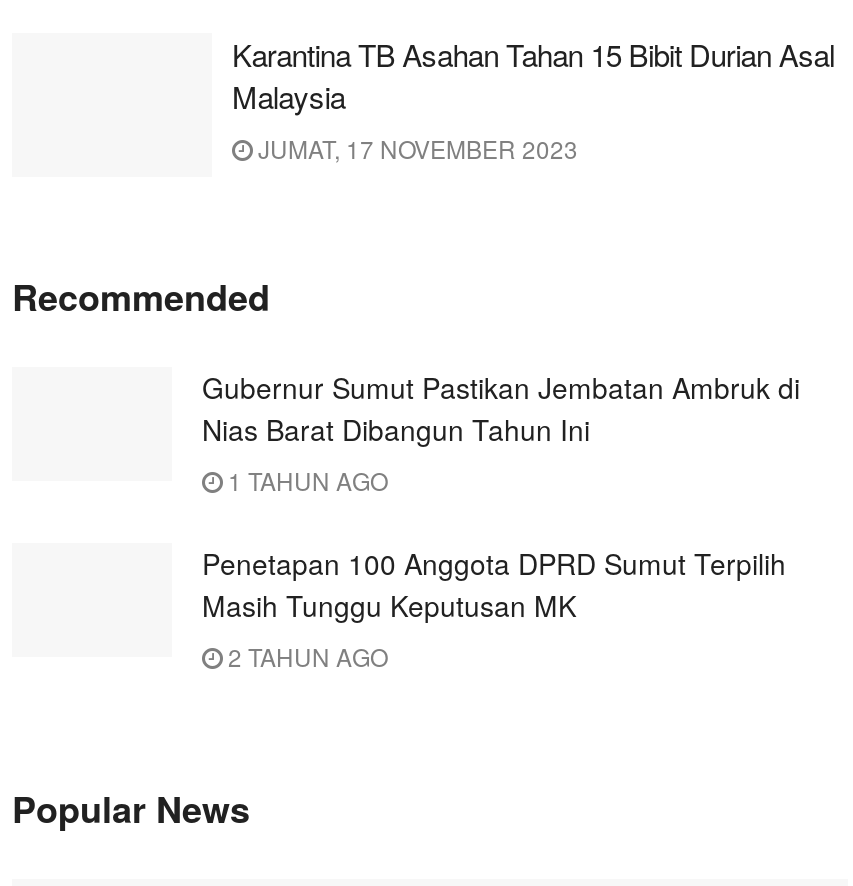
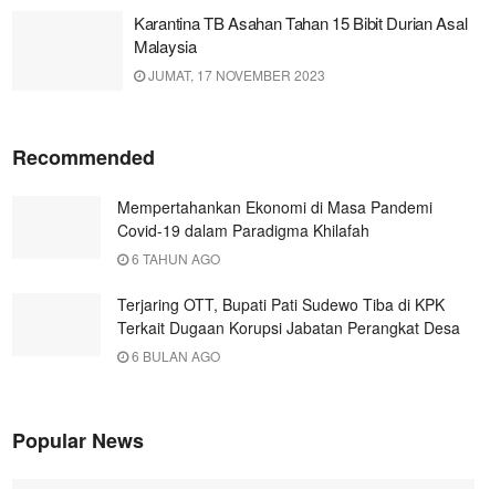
- Gubernur Sumut Pastikan Jembatan Ambruk di
- Nias Barat Dibangun Tahun Ini
- 1 TAHUN AGO
+ Mempertahankan Ekonomi di Masa Pandemi
+ Covid-19 dalam Paradigma Khilafah
+ 6 TAHUN AGO

- Penetapan 100 Anggota DPRD Sumut Terpilih
- Masih Tunggu Keputusan MK
- 2 TAHUN AGO
+ Terjaring OTT, Bupati Pati Sudewo Tiba di KPK
+ Terkait Dugaan Korupsi Jabatan Perangkat Desa
+ 6 BULAN AGO
